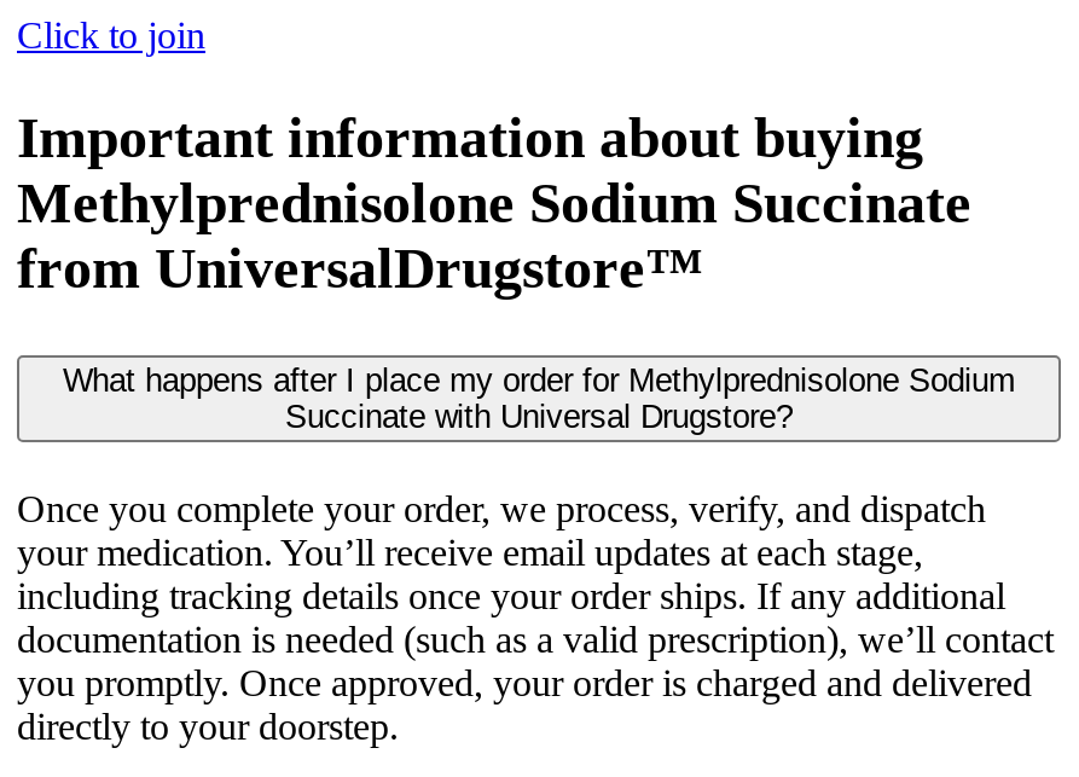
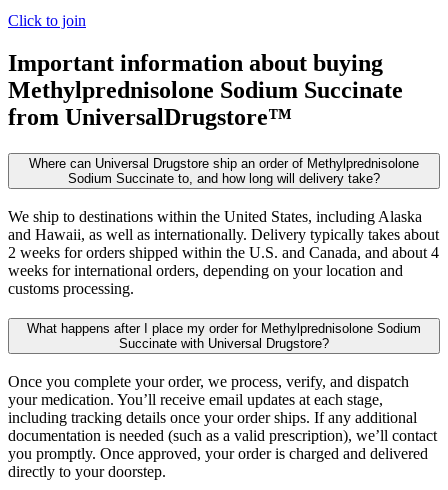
+ Where can Universal Drugstore ship an order of Methylprednisolone
+ Sodium Succinate to, and how long will delivery take?
+ We ship to destinations within the United States, including Alaska
+ and Hawaii, as well as internationally. Delivery typically takes about
+ 2 weeks for orders shipped within the U.S. and Canada, and about 4
+ weeks for international orders, depending on your location and
+ customs processing.
